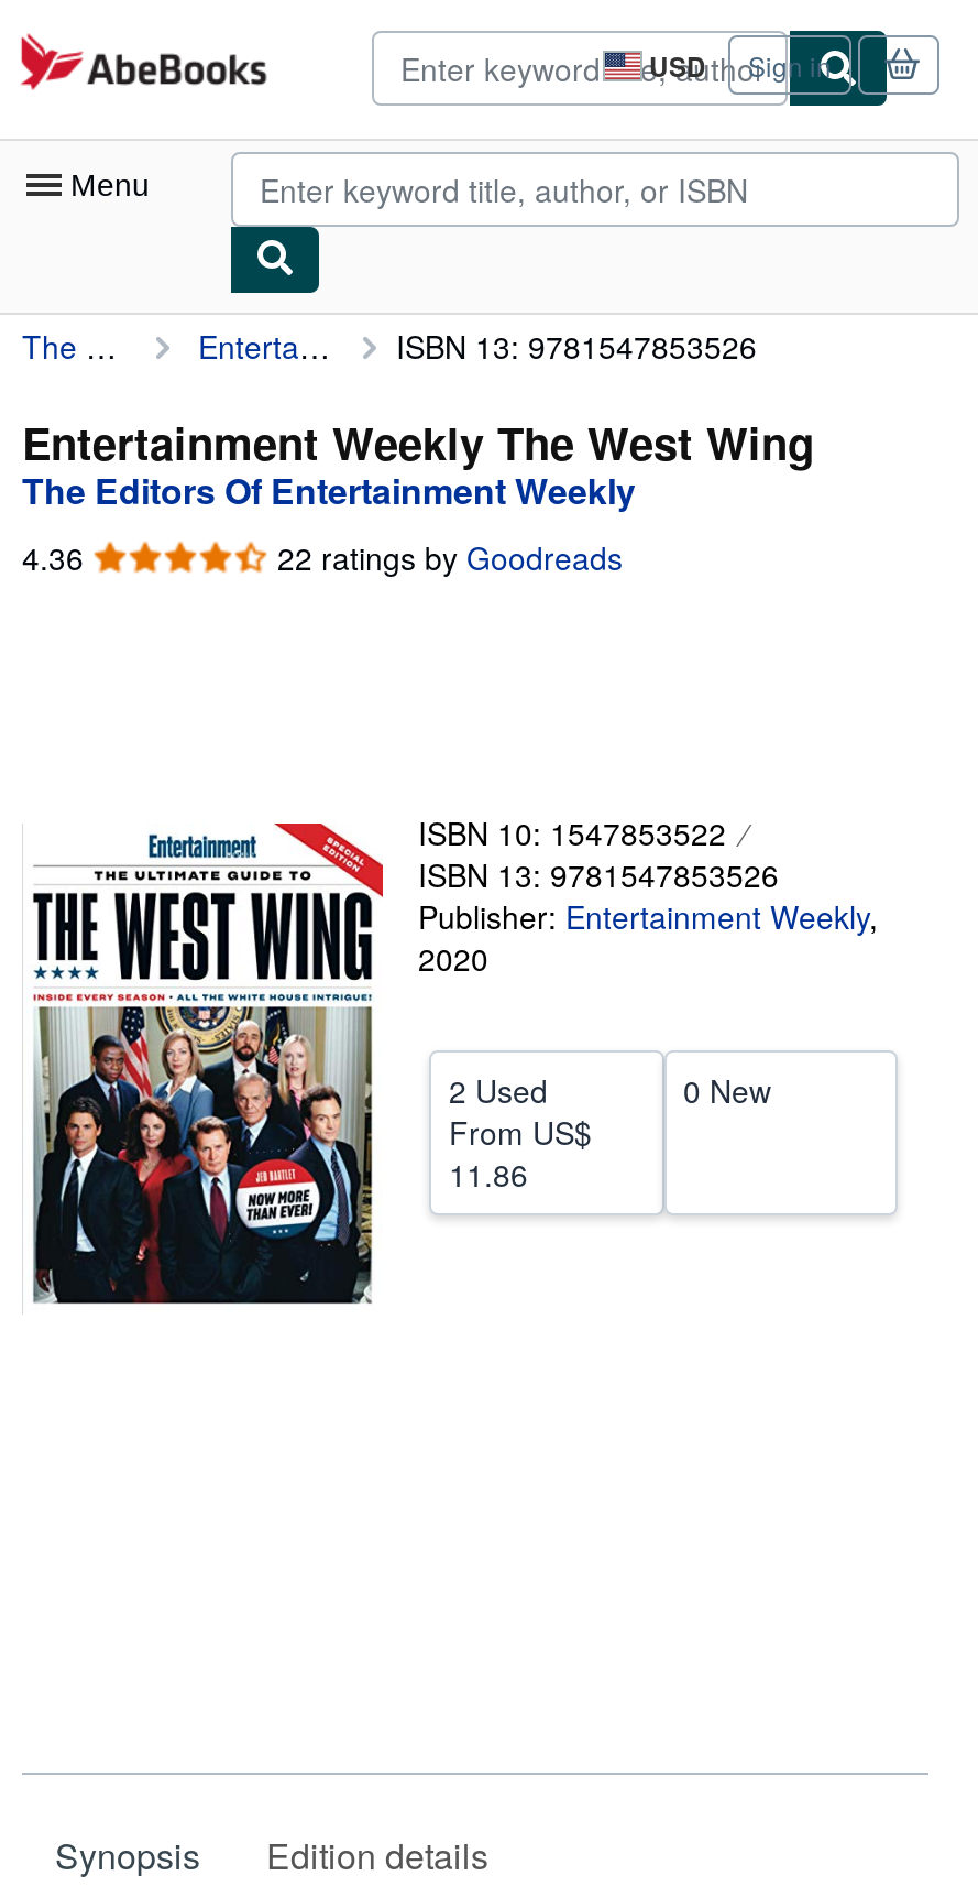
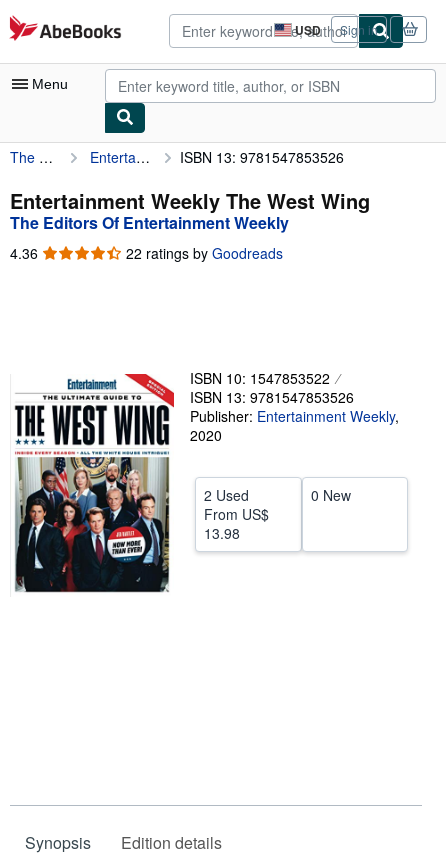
- 11.86
+ 13.98
